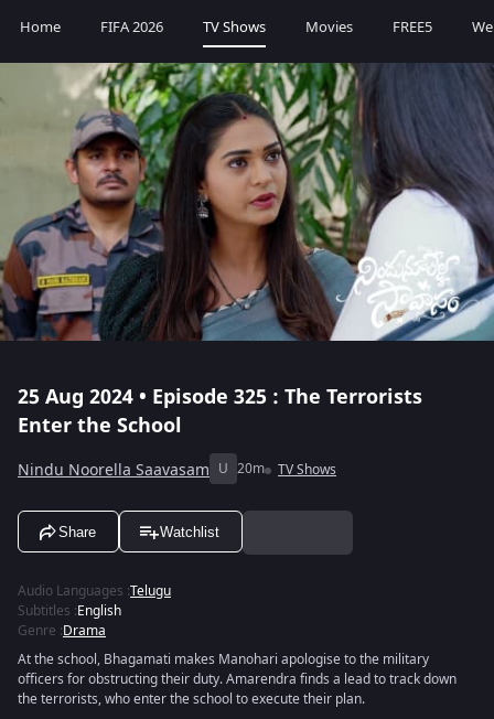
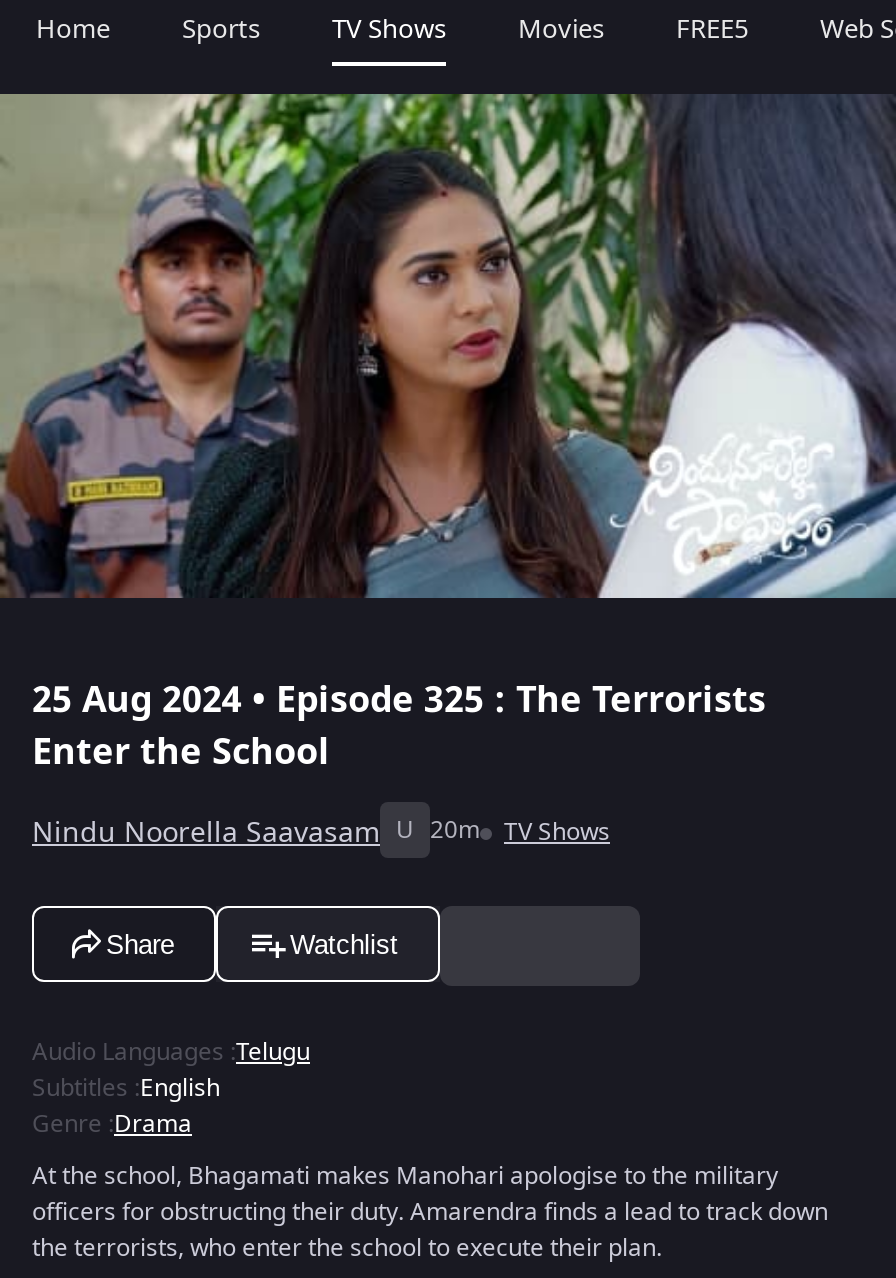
- FIFA 2026
+ Sports
